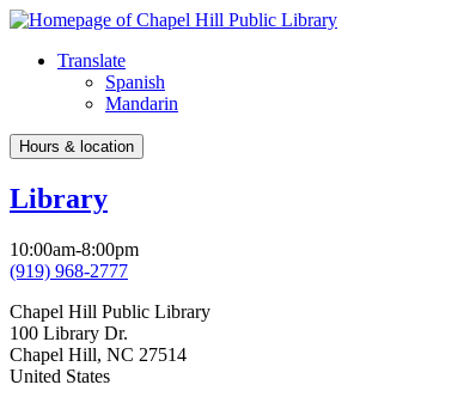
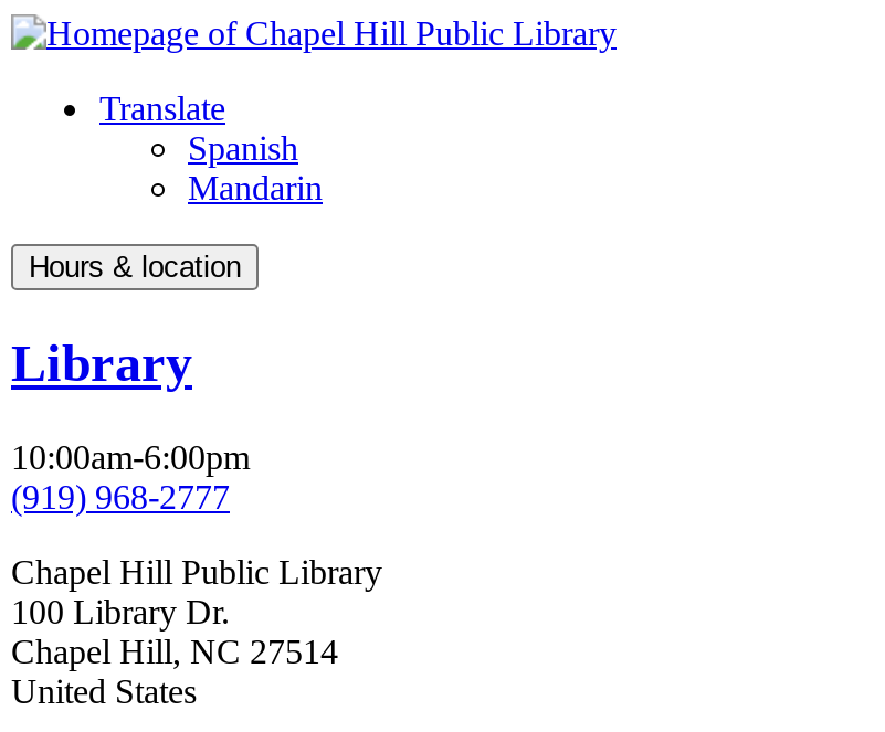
- 10:00am-8:00pm
+ 10:00am-6:00pm
